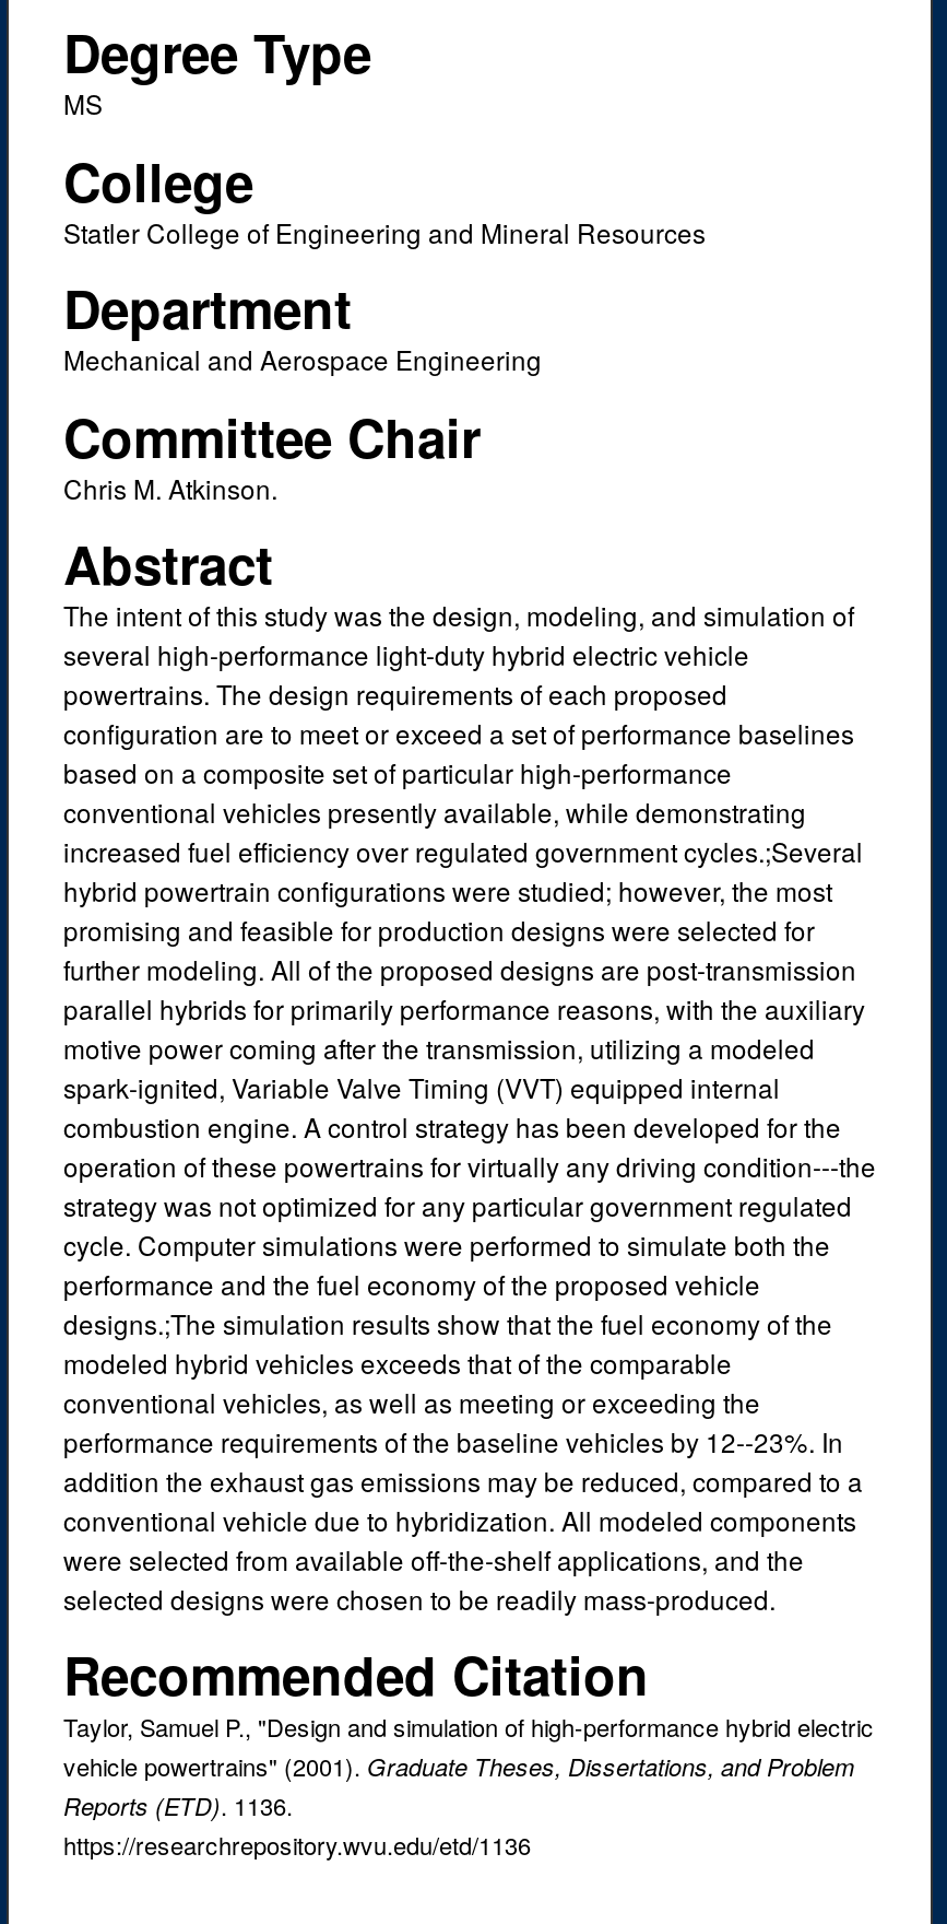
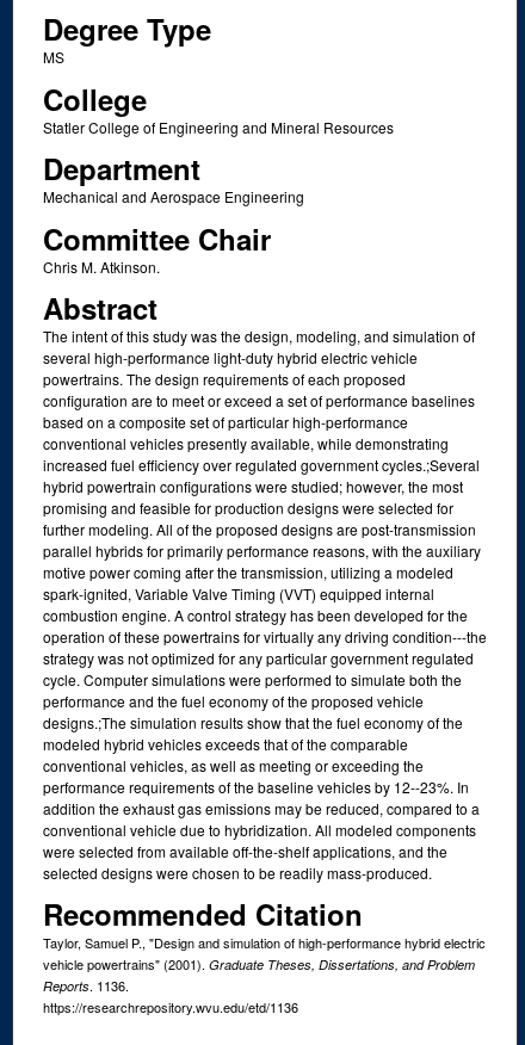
- Reports (ETD). 1136.
+ Reports. 1136.
